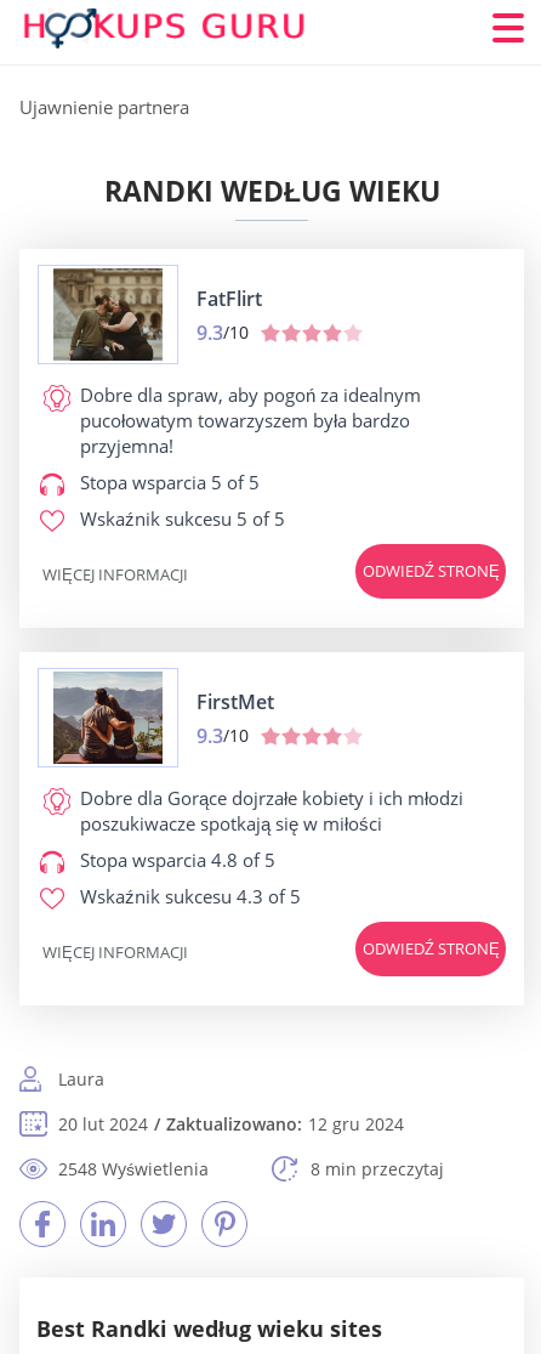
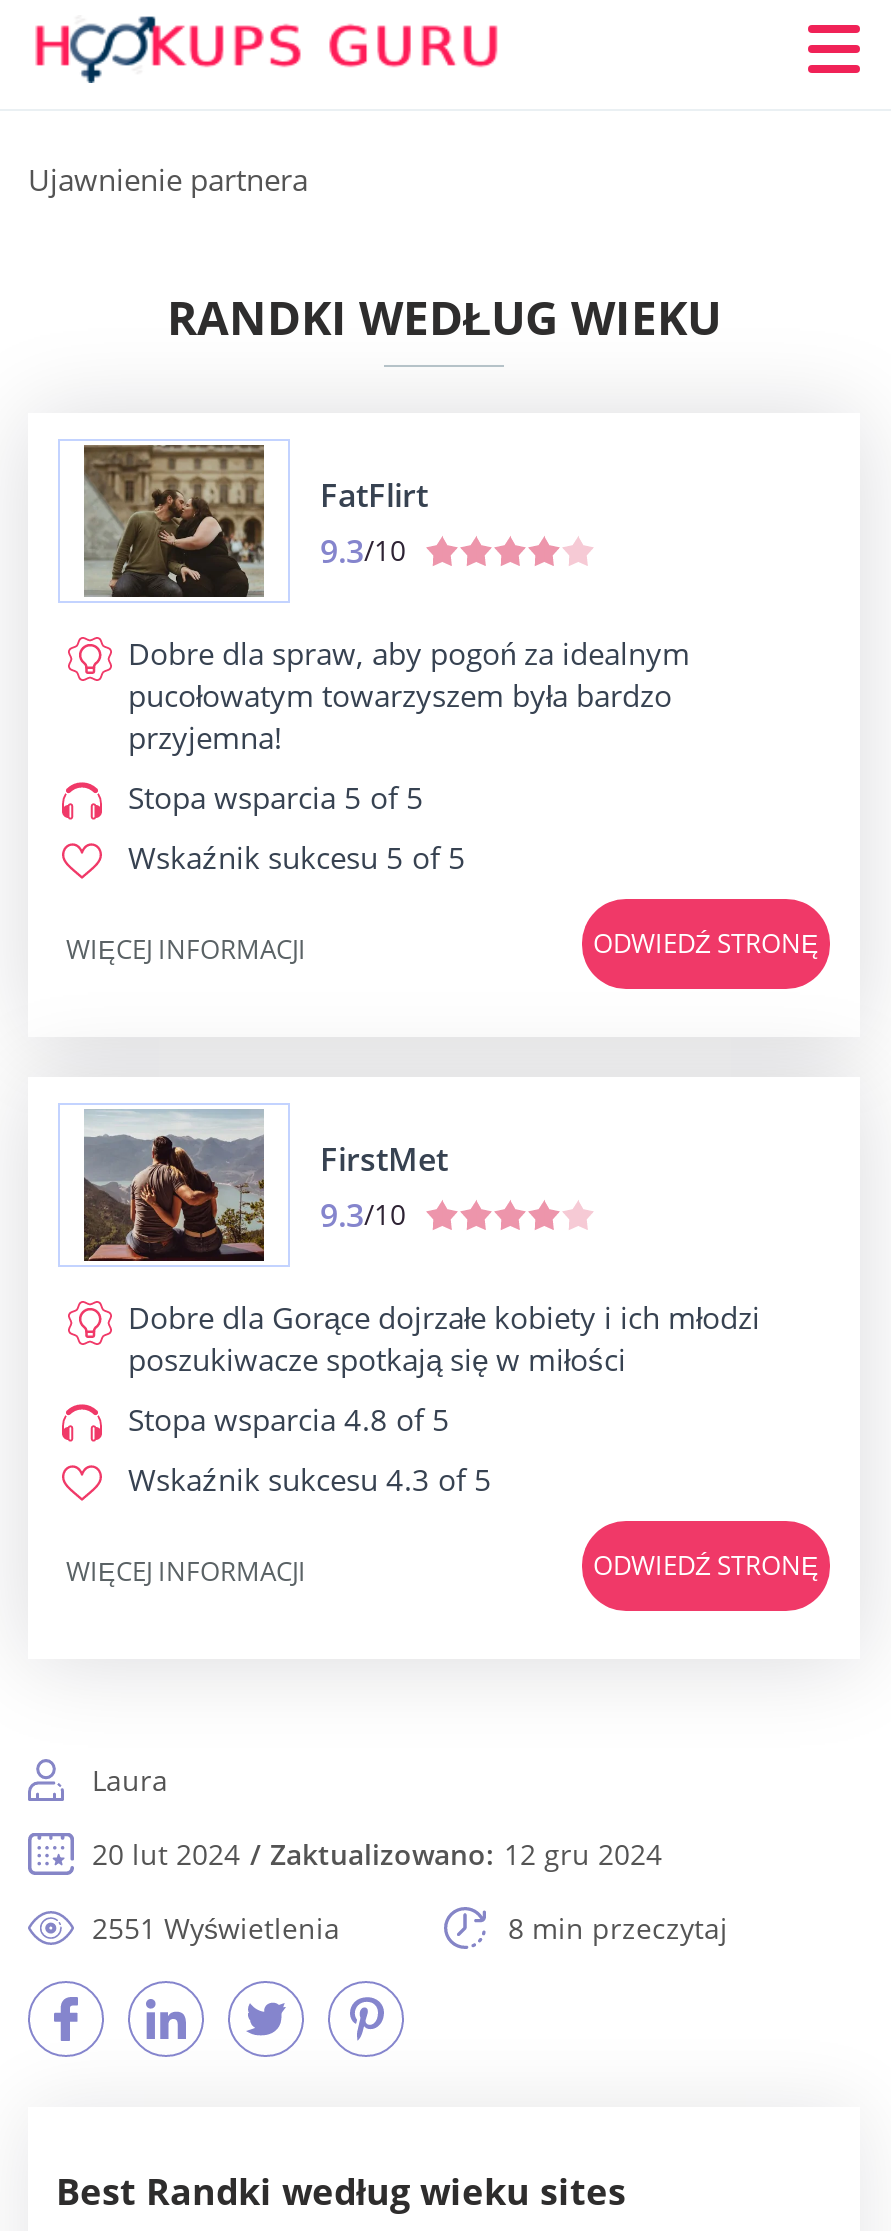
- 2548 Wyświetlenia
+ 2551 Wyświetlenia
